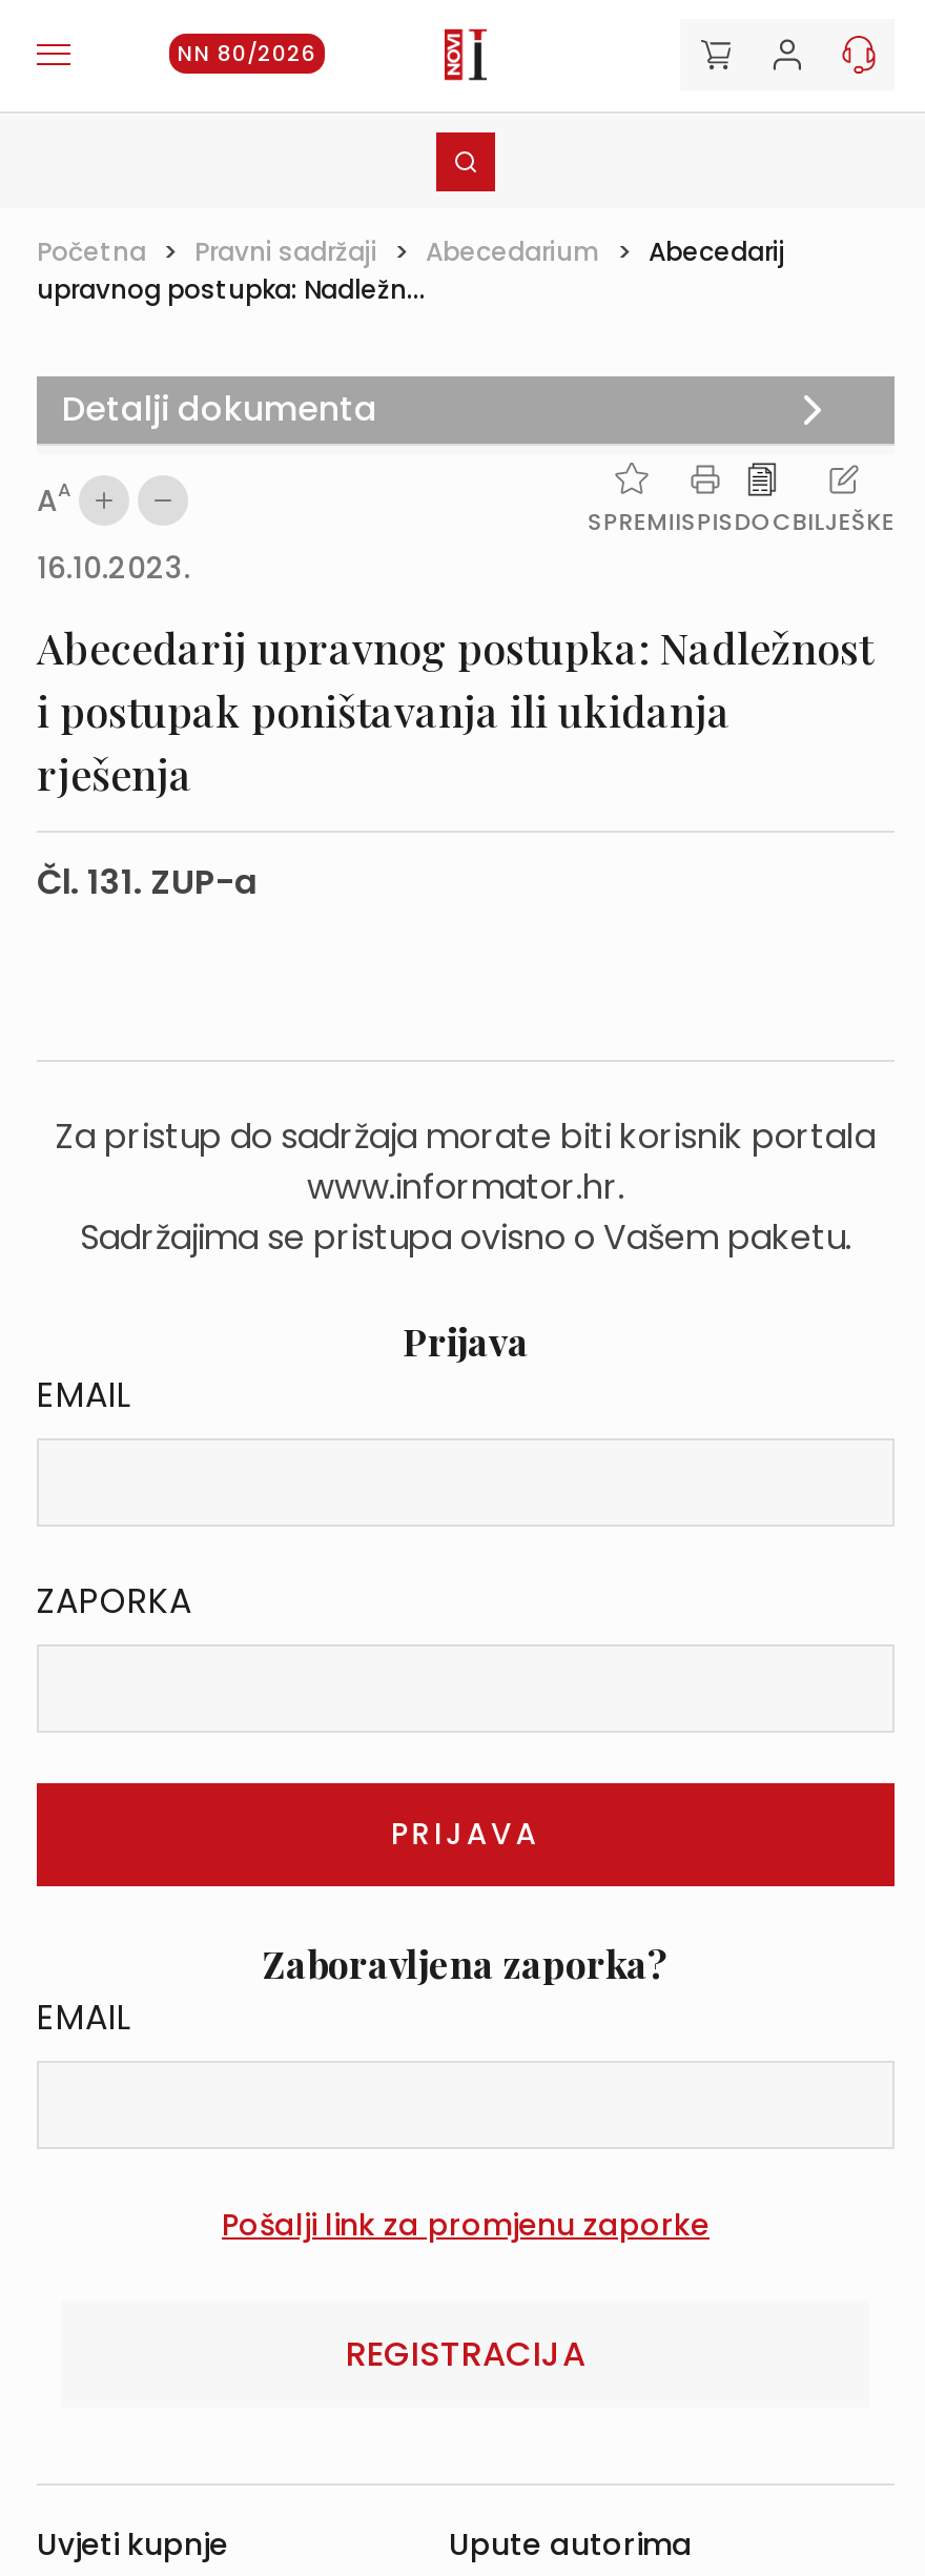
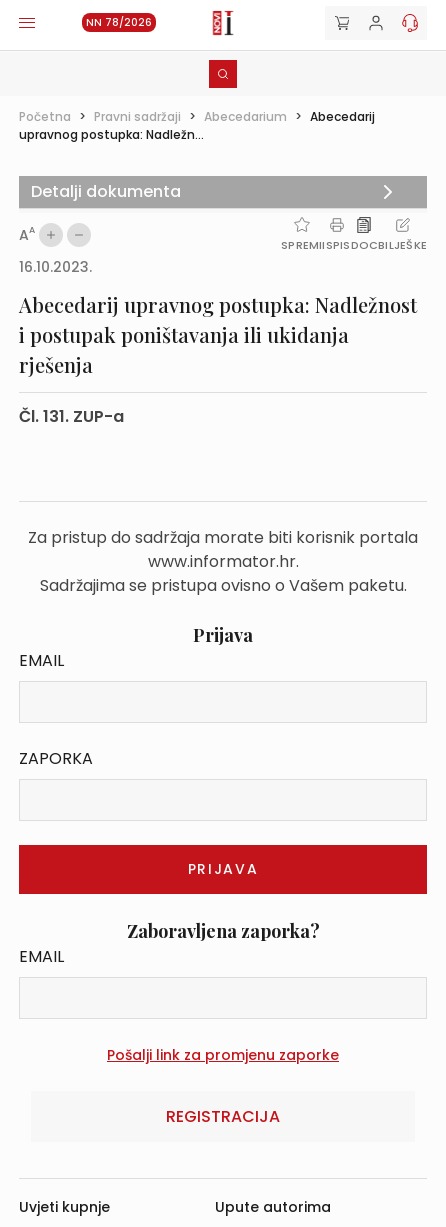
- NN 80/2026
+ NN 78/2026
